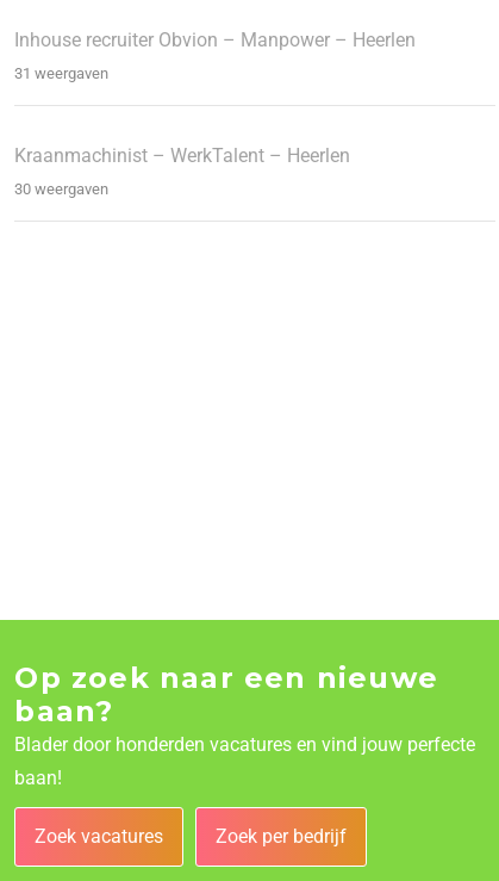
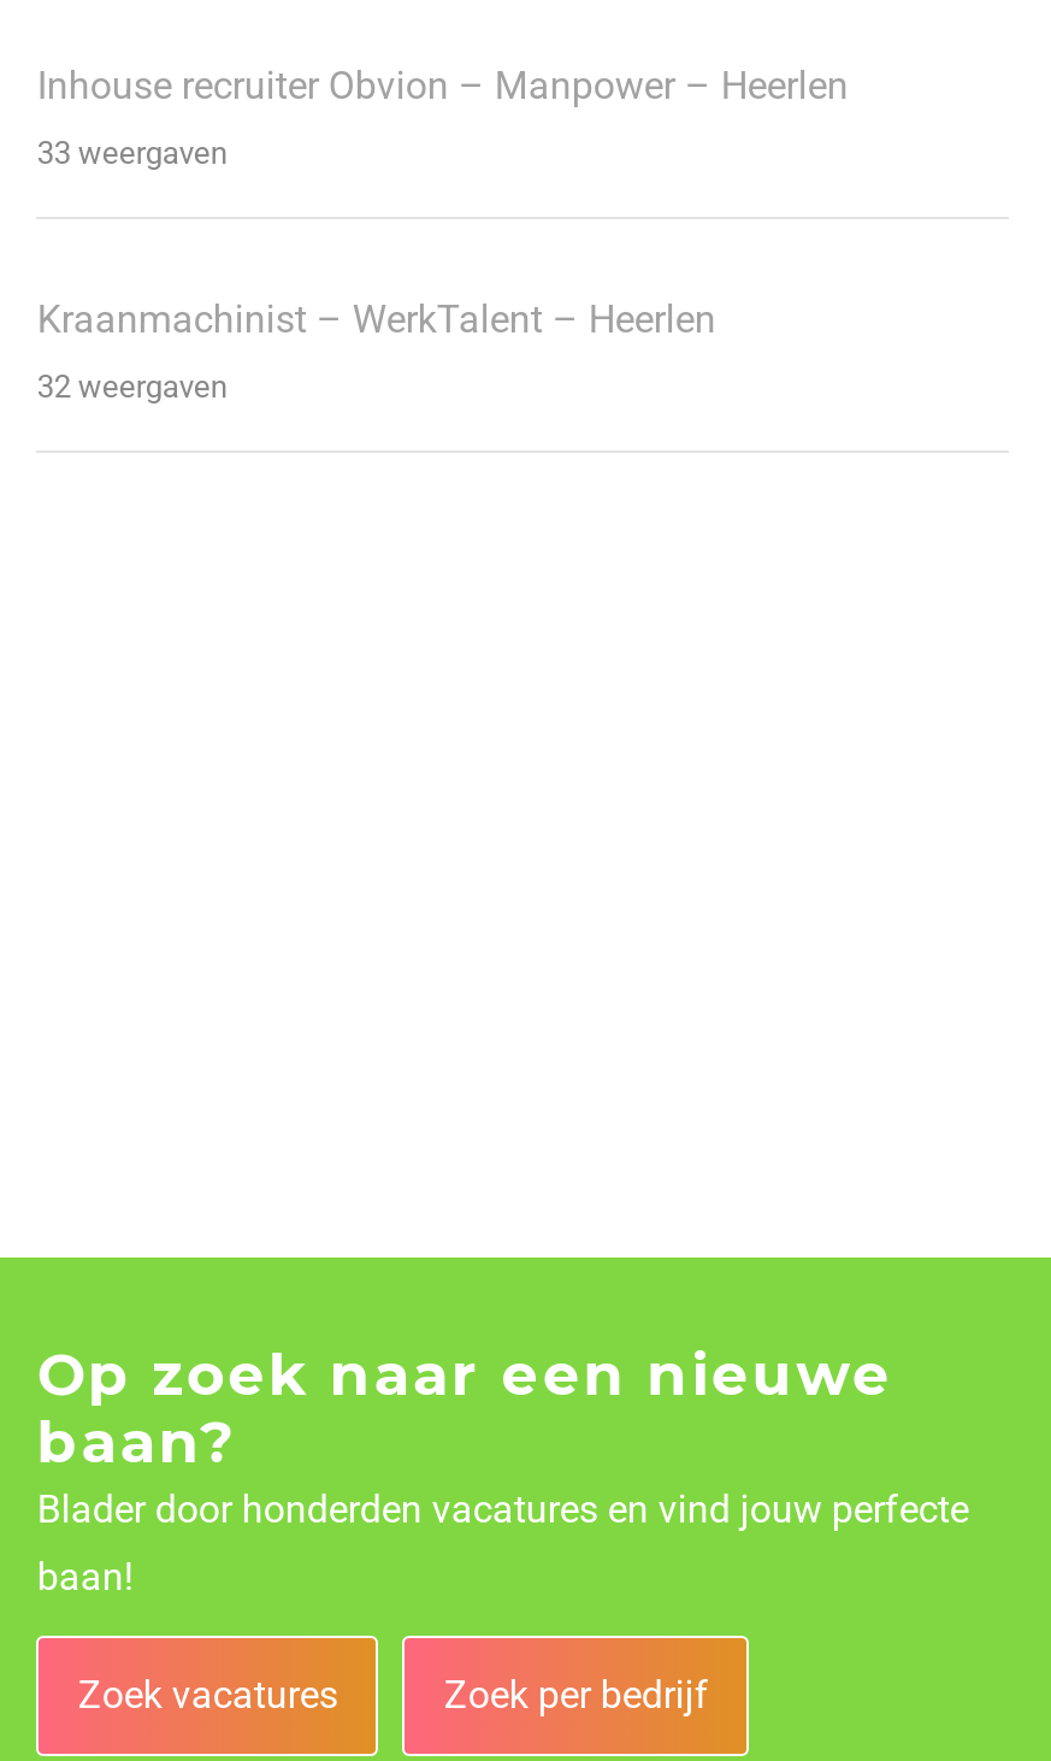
- 31 weergaven
+ 33 weergaven

- 30 weergaven
+ 32 weergaven
